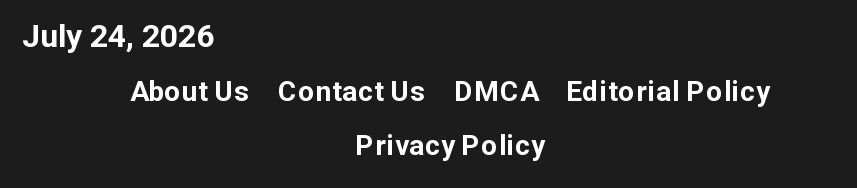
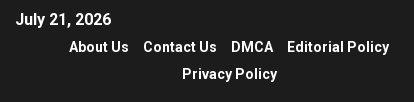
- July 24, 2026
+ July 21, 2026
